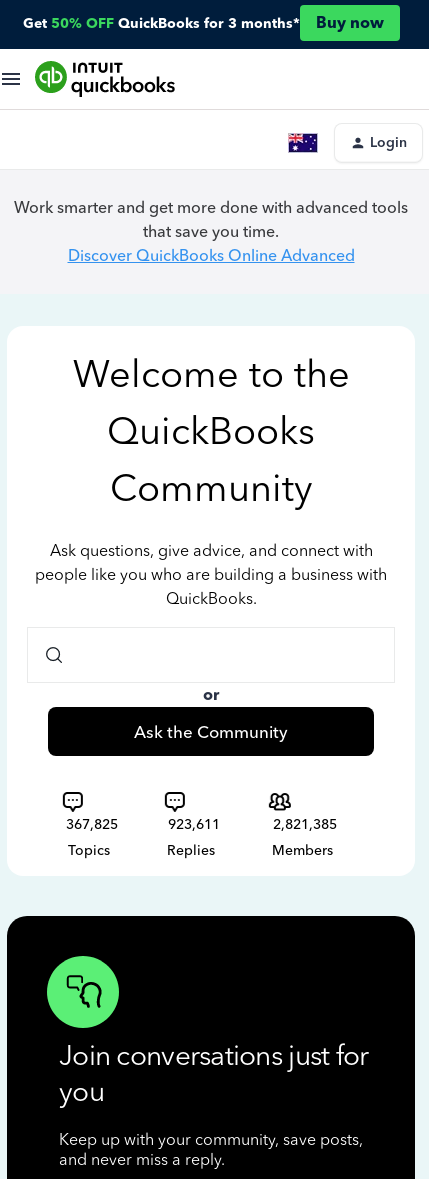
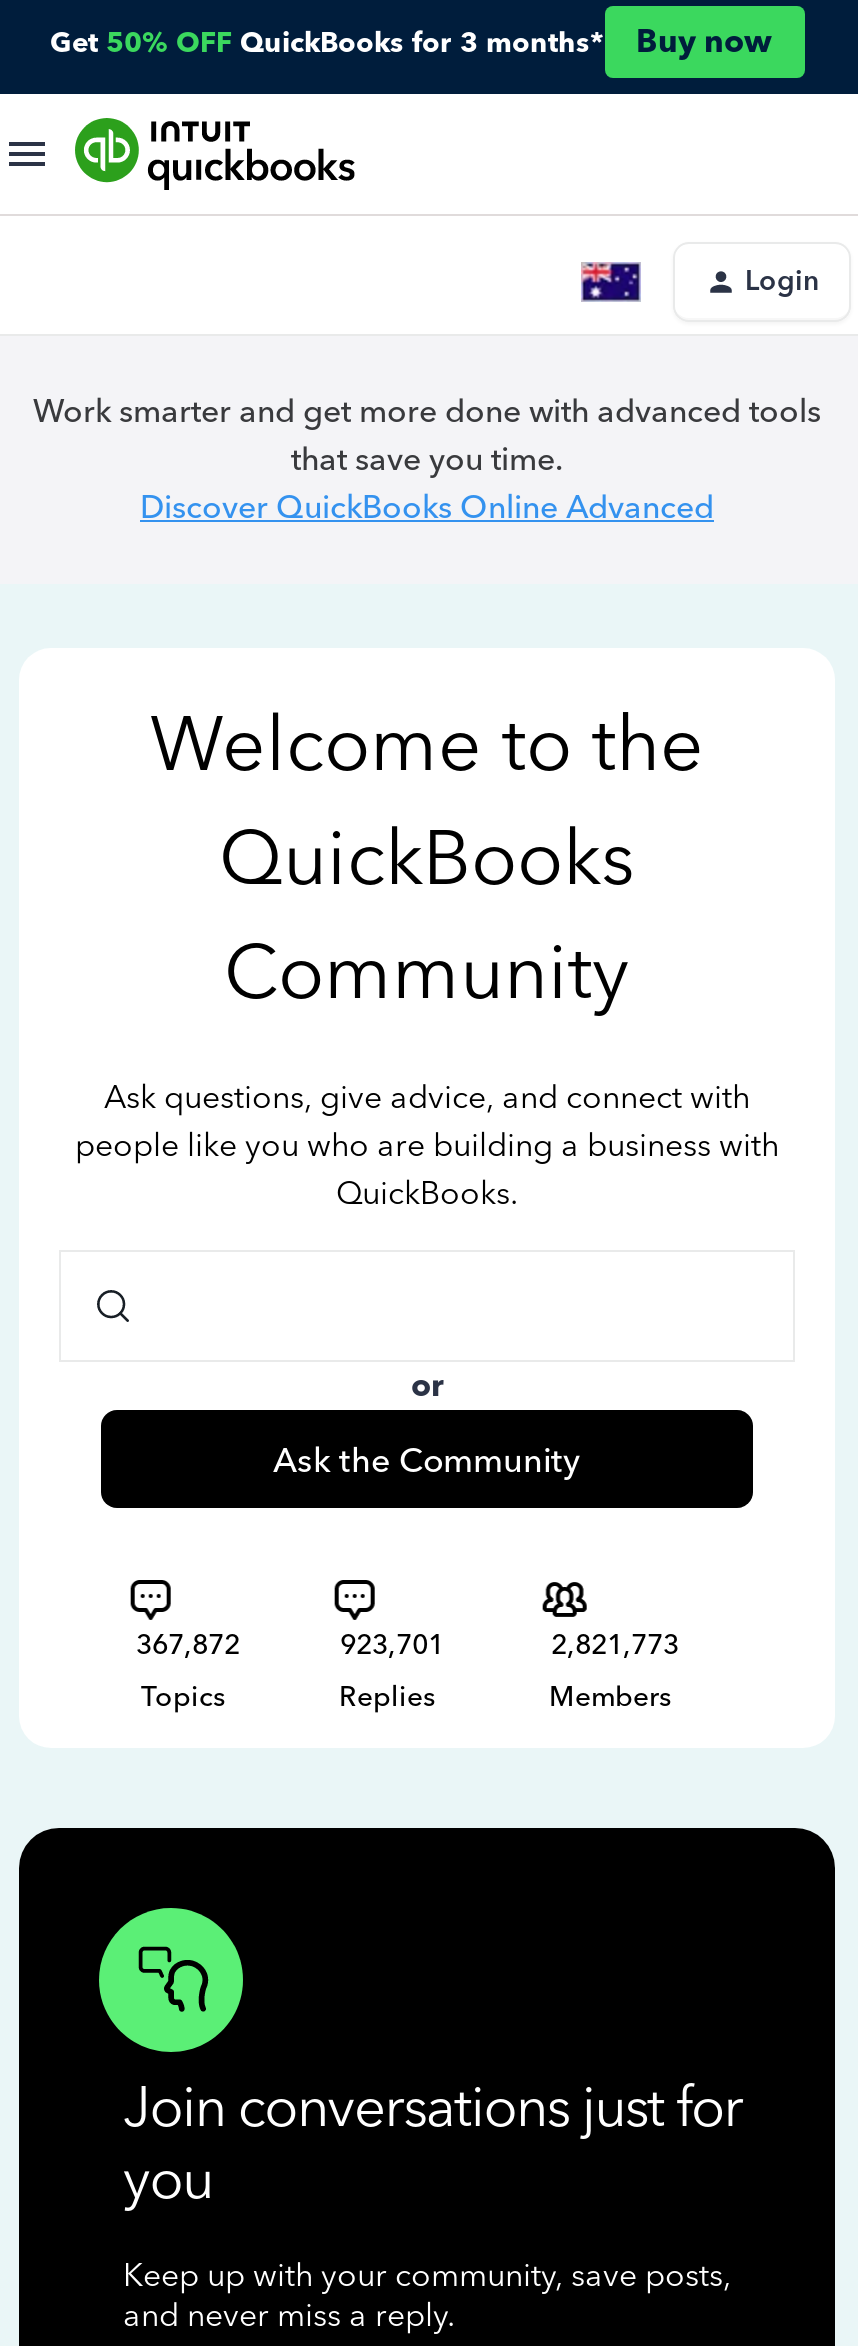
- 367,825
+ 367,872

- 923,611
+ 923,701

- 2,821,385
+ 2,821,773
